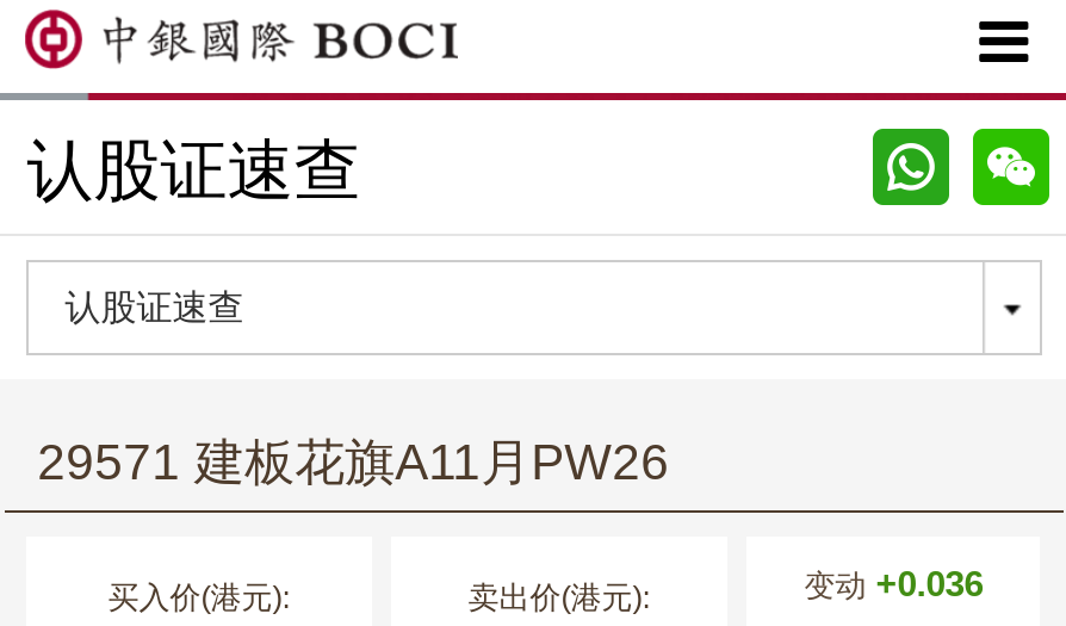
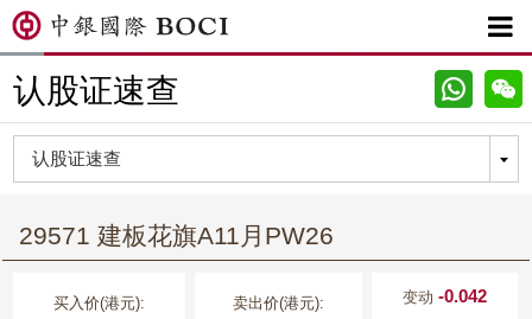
- 变动+0.036
+ 变动-0.042
